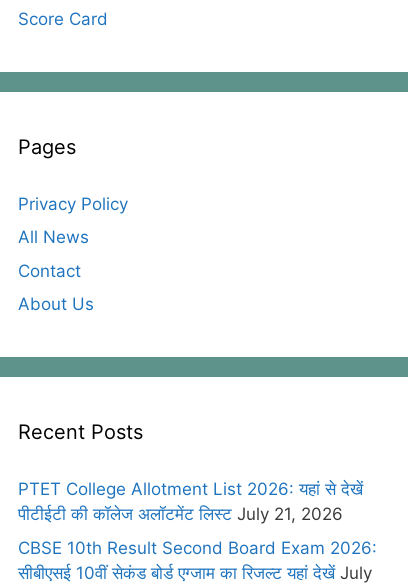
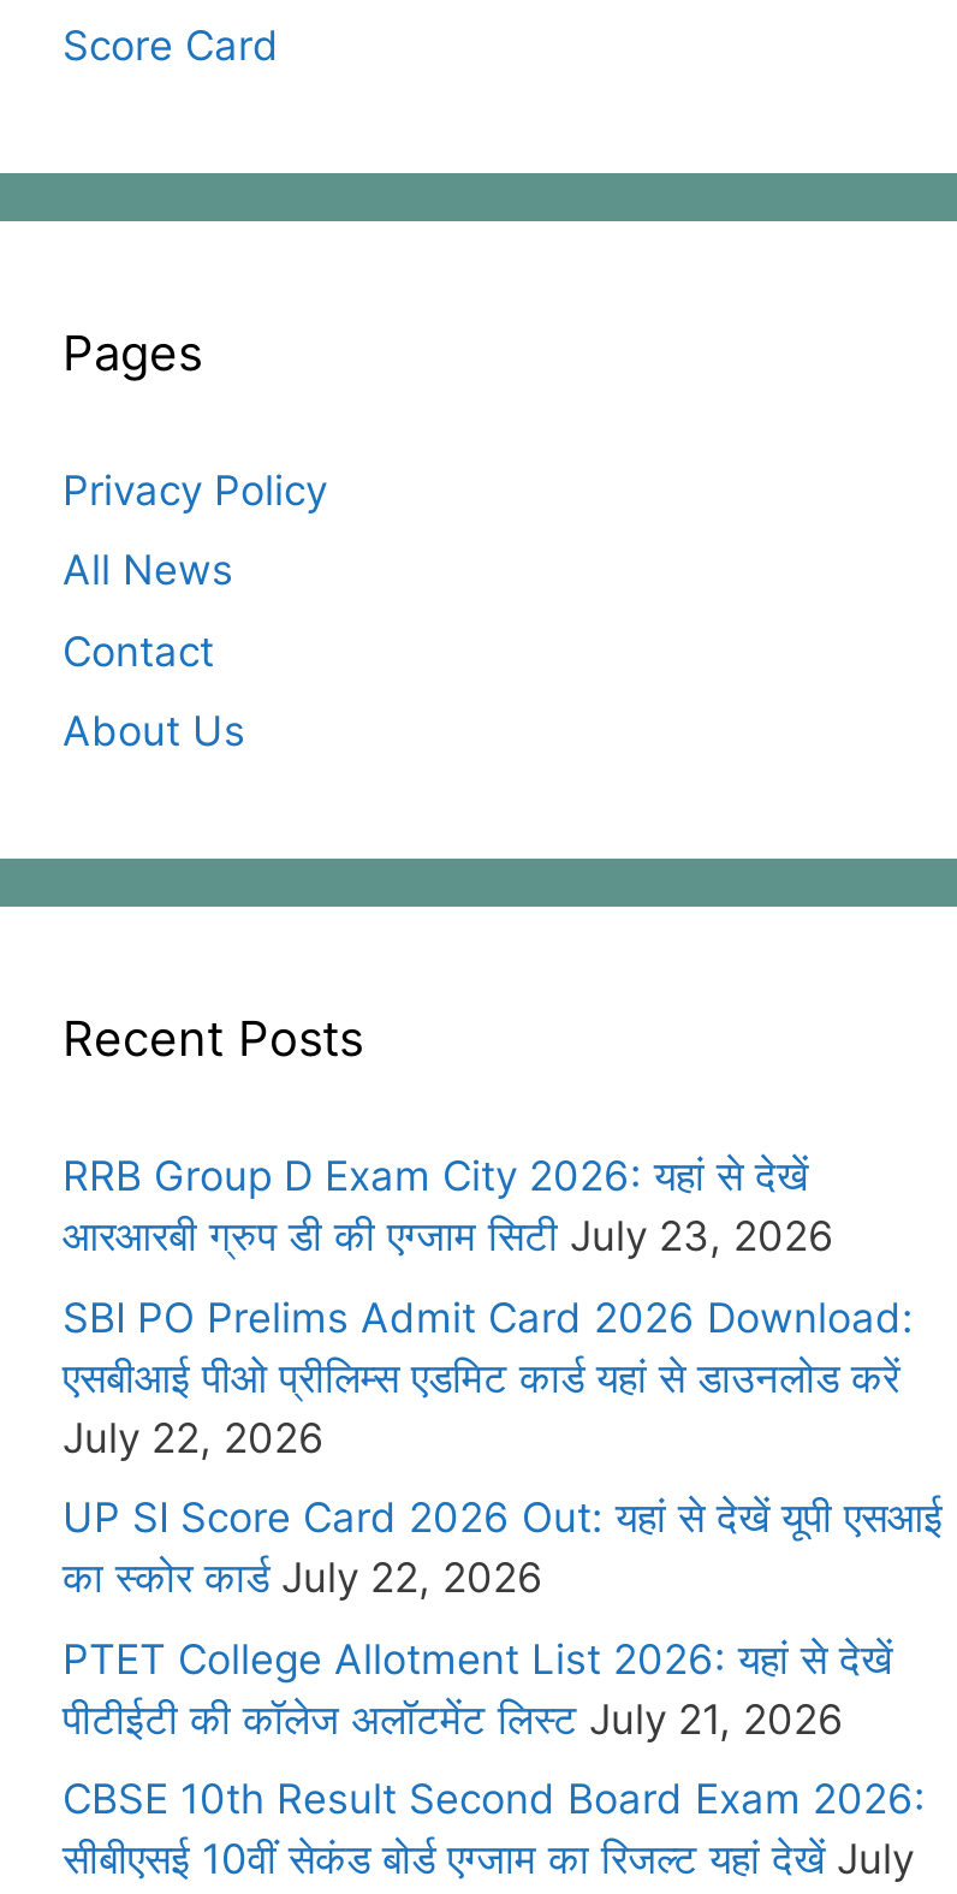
+ RRB Group D Exam City 2026: यहां से देखें
+ आरआरबी ग्रुप डी की एग्जाम सिटी July 23, 2026
+ SBI PO Prelims Admit Card 2026 Download:
+ एसबीआई पीओ प्रीलिम्स एडमिट कार्ड यहां से डाउनलोड करें
+ July 22, 2026
+ UP SI Score Card 2026 Out: यहां से देखें यूपी एसआई
+ का स्कोर कार्ड July 22, 2026
